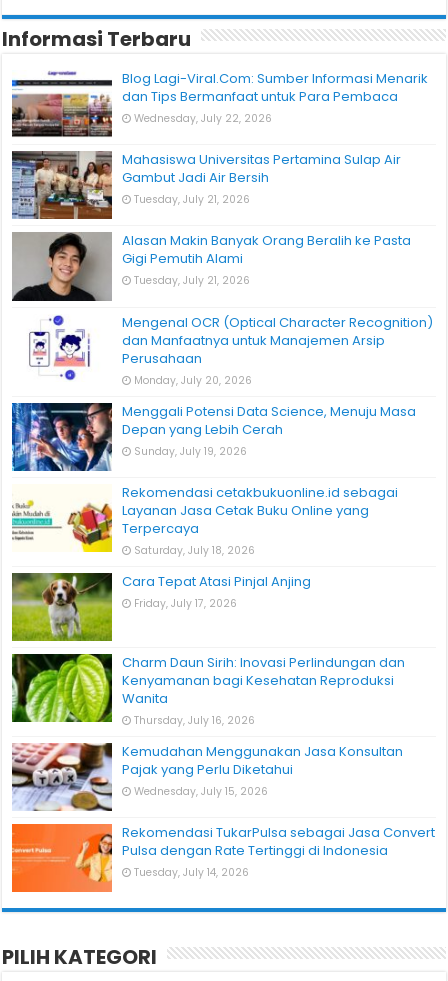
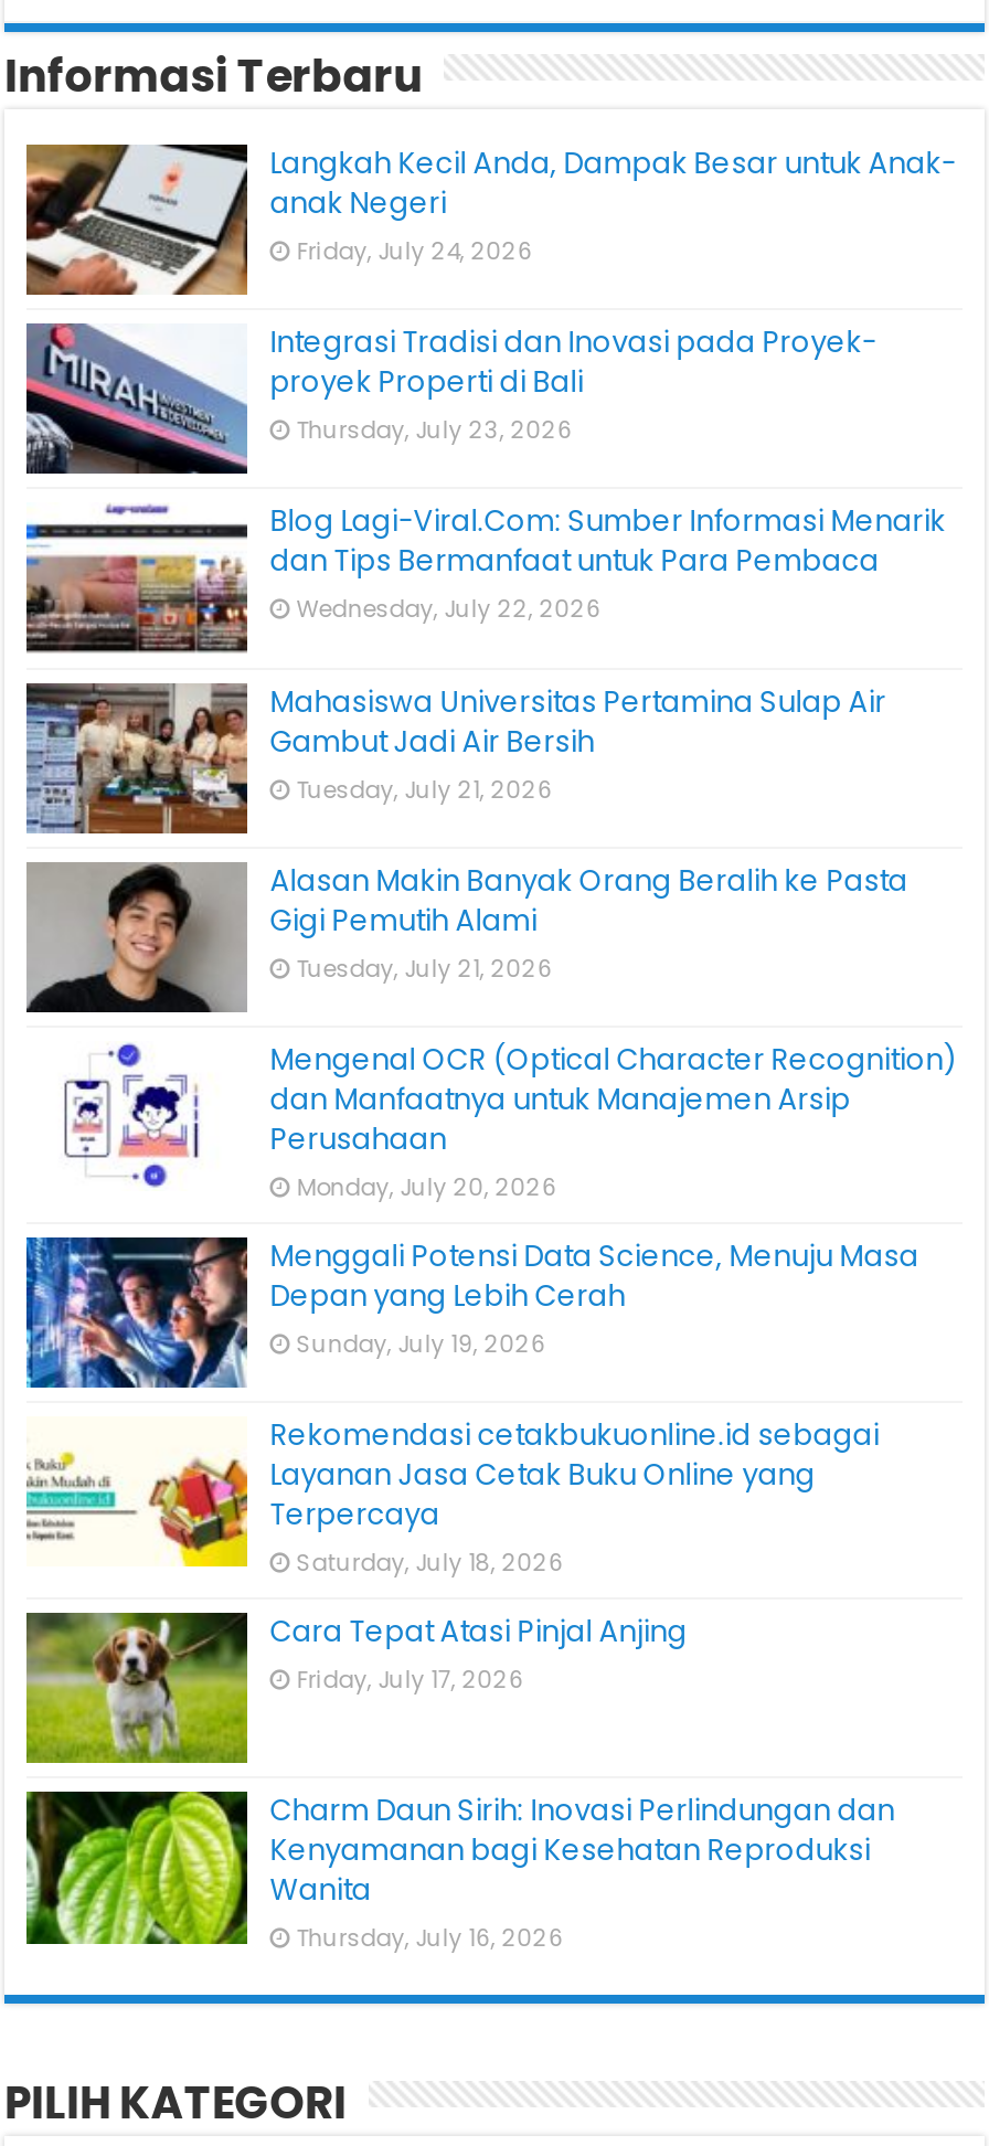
+ [image]
+ Langkah Kecil Anda, Dampak Besar untuk Anak-
+ anak Negeri
+ Friday, July 24, 2026
+ Integrasi Tradisi dan Inovasi pada Proyek-
+ proyek Properti di Bali
+ Thursday, July 23, 2026

+ [image]

moved down: [image] | Blog Lagi-Viral.Com: Sumber Informasi Menarik | dan Tips Bermanfaat untuk Para Pembaca | ... | Wanita | Thursday, July 16, 2026

- [image]
- Kemudahan Menggunakan Jasa Konsultan
- Pajak yang Perlu Diketahui
- Wednesday, July 15, 2026
- Rekomendasi TukarPulsa sebagai Jasa Convert
- Pulsa dengan Rate Tertinggi di Indonesia
- Tuesday, July 14, 2026

- [image]
